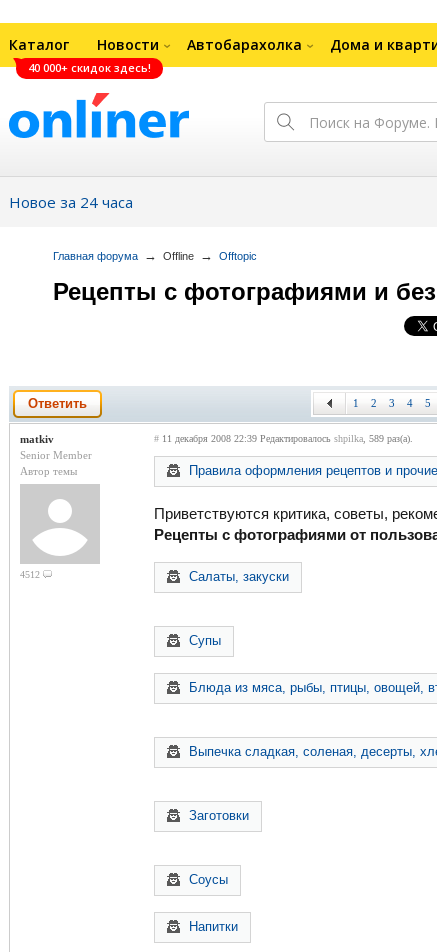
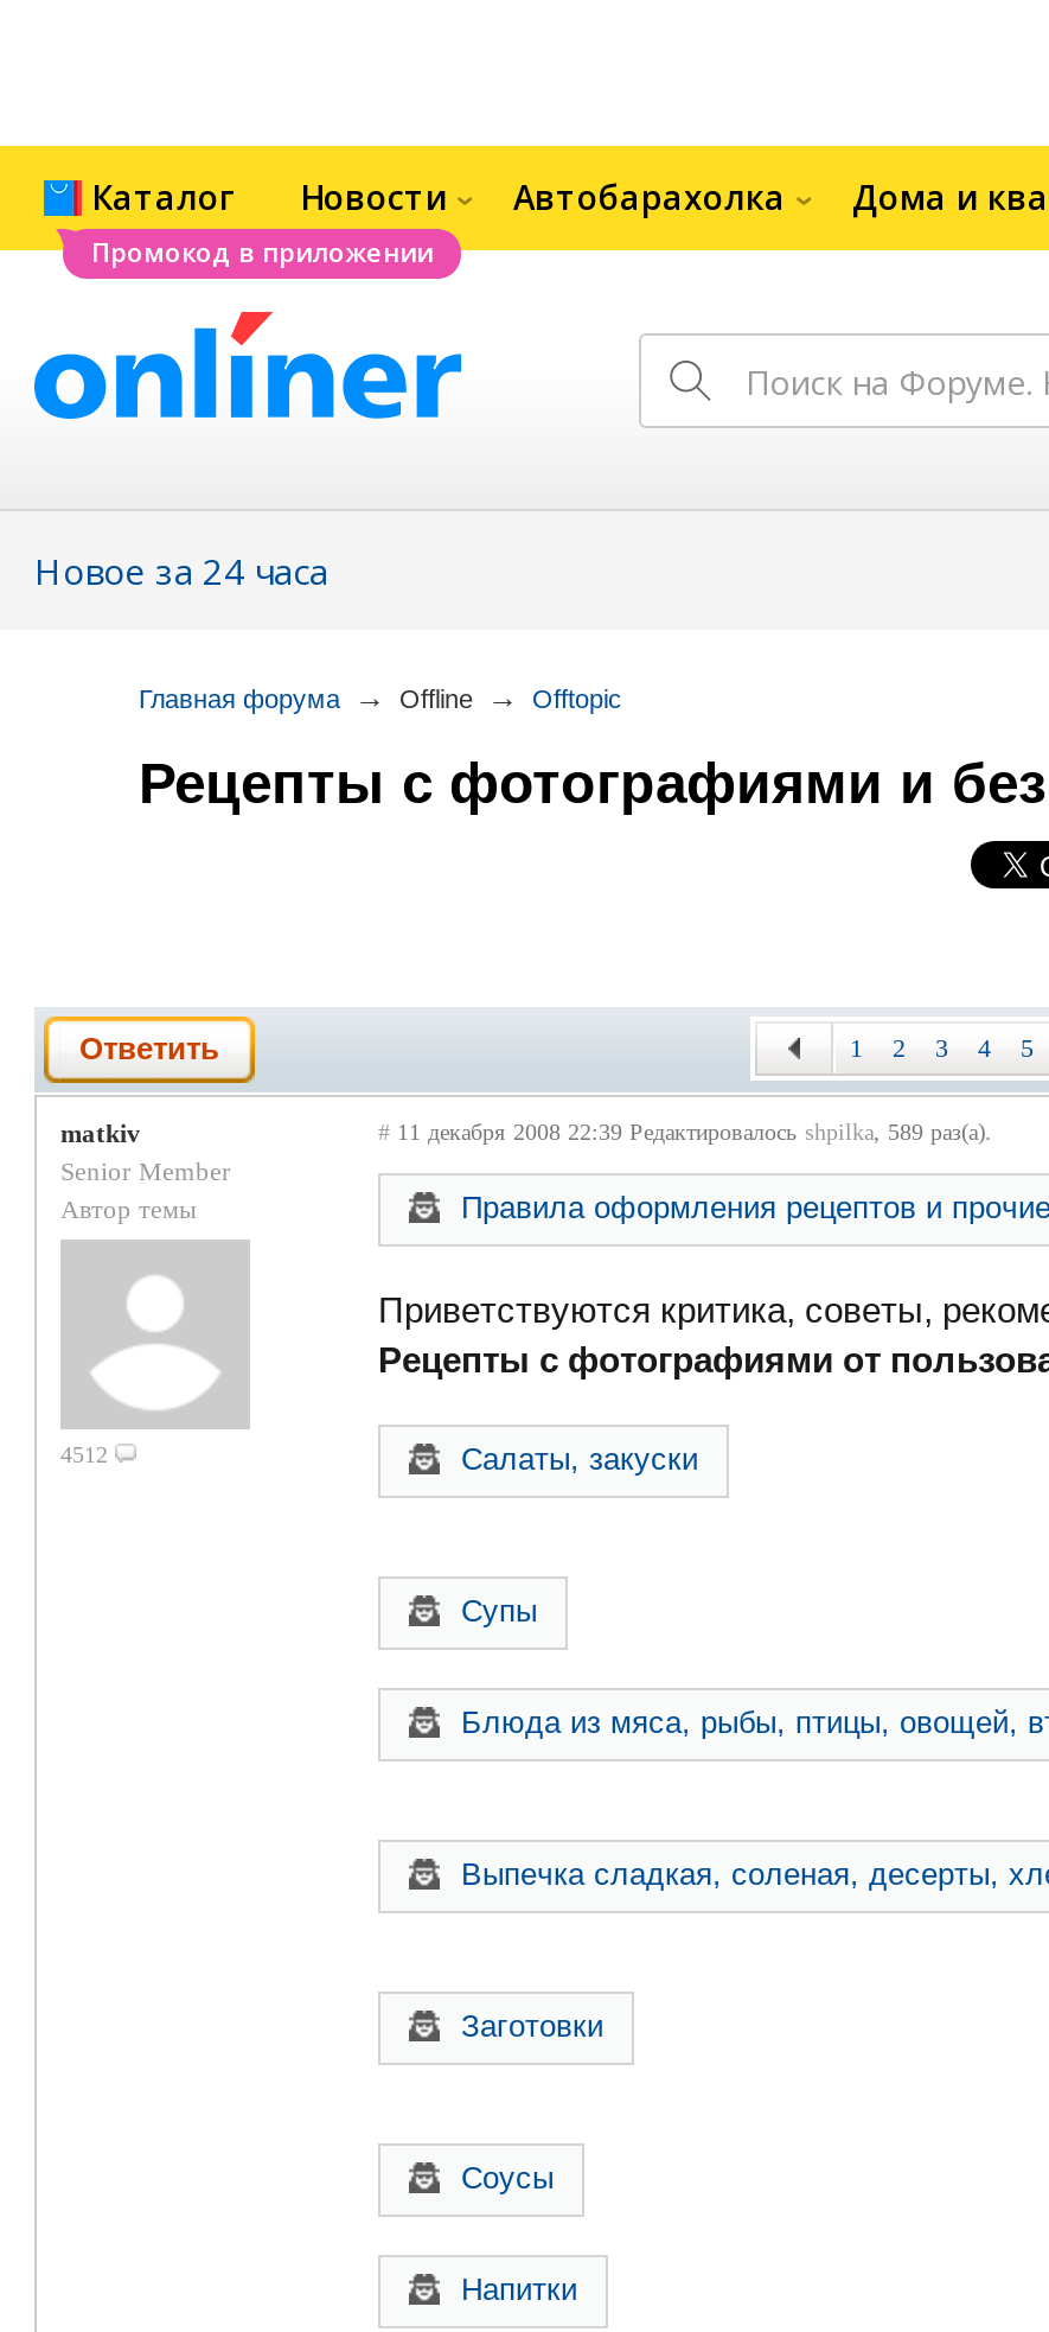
- 40 000+ скидок здесь!
+ Промокод в приложении
